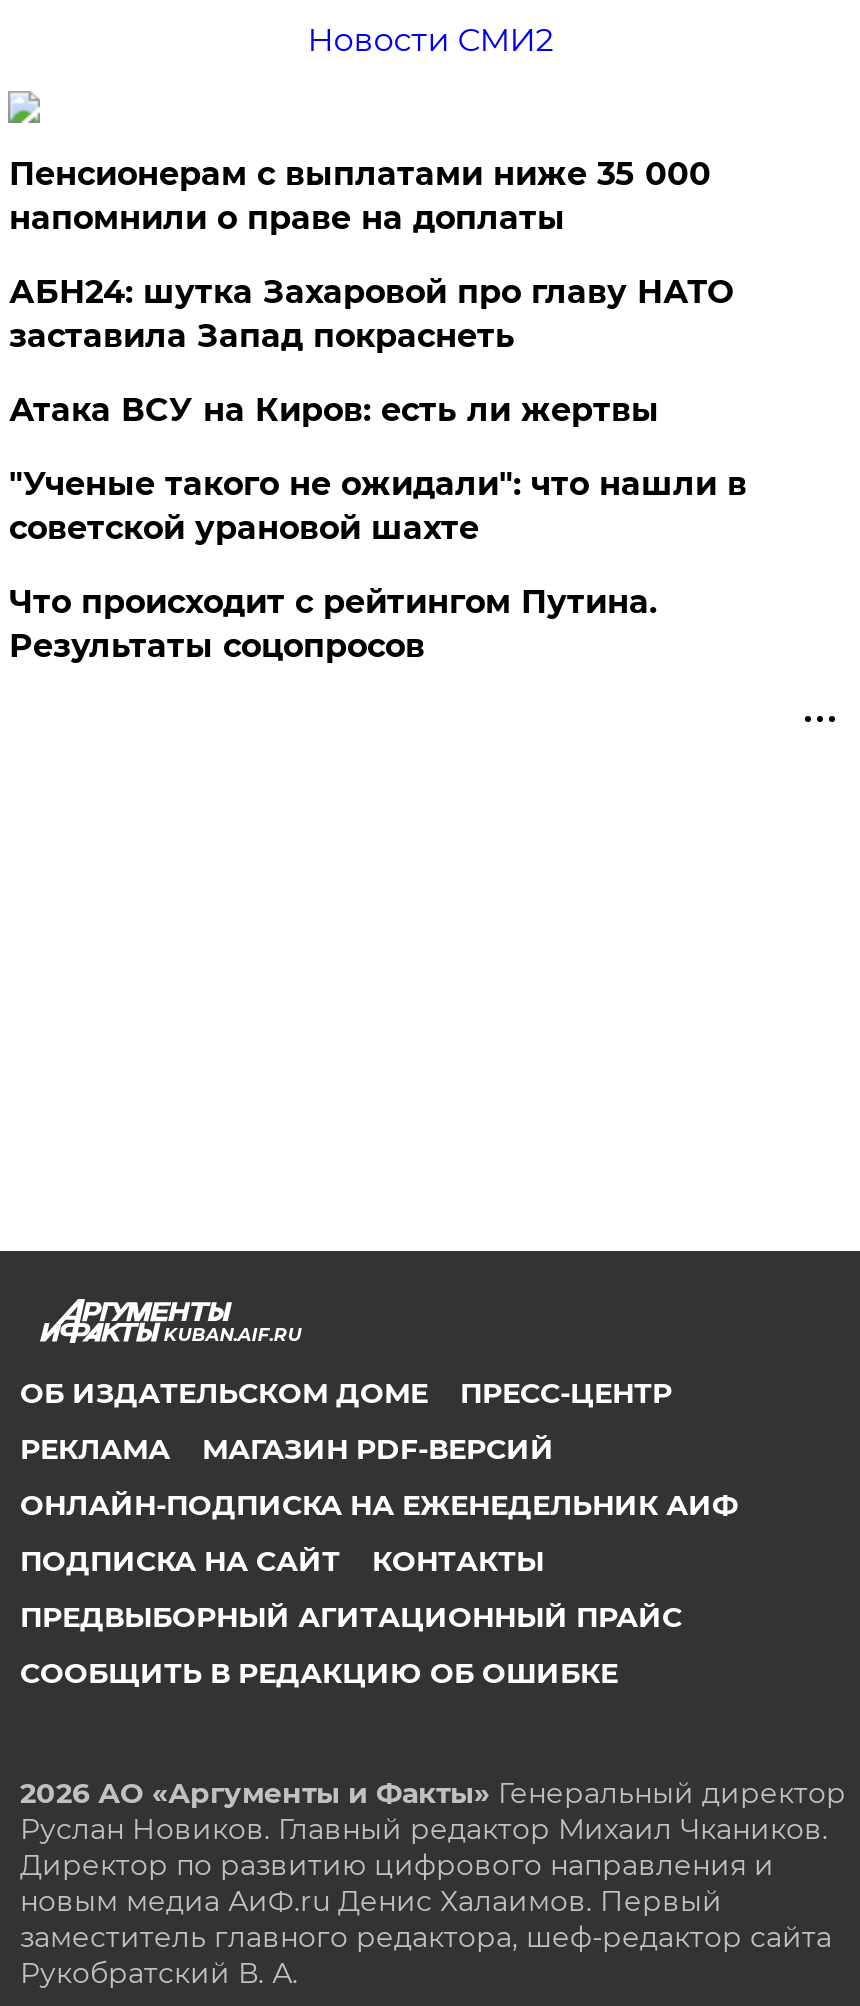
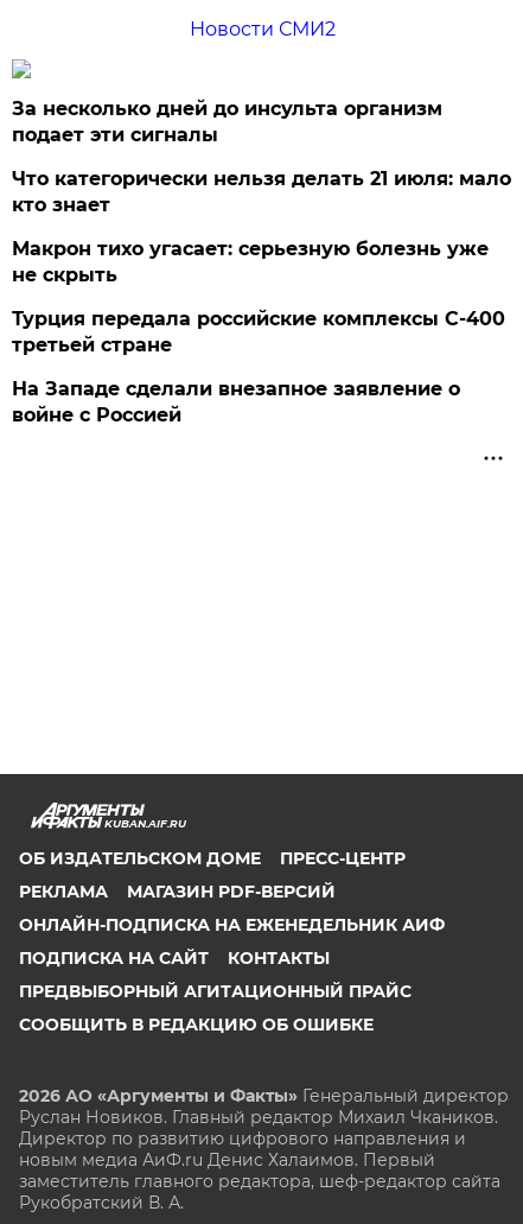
- Пенсионерам с выплатами ниже 35 000
- напомнили о праве на доплаты
+ За несколько дней до инсульта организм
+ подает эти сигналы

- АБН24: шутка Захаровой про главу НАТО
- заставила Запад покраснеть
+ Что категорически нельзя делать 21 июля: мало
+ кто знает

- Атака ВСУ на Киров: есть ли жертвы
+ Макрон тихо угасает: серьезную болезнь уже
+ не скрыть

- "Ученые такого не ожидали": что нашли в
- советской урановой шахте
+ Турция передала российские комплексы С-400
+ третьей стране

- Что происходит с рейтингом Путина.
- Результаты соцопросов
+ На Западе сделали внезапное заявление о
+ войне с Россией
